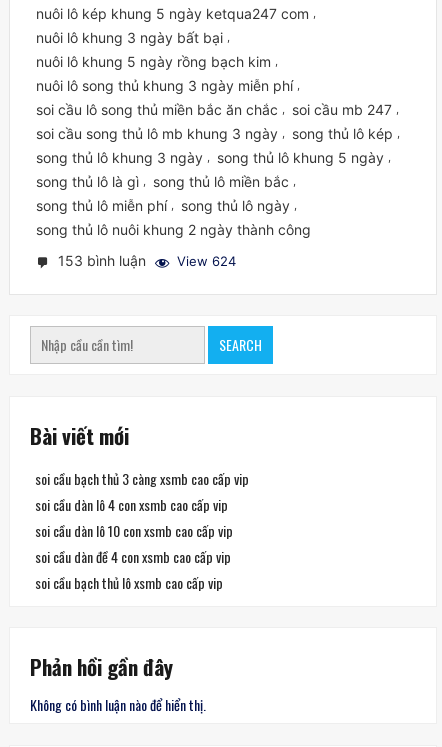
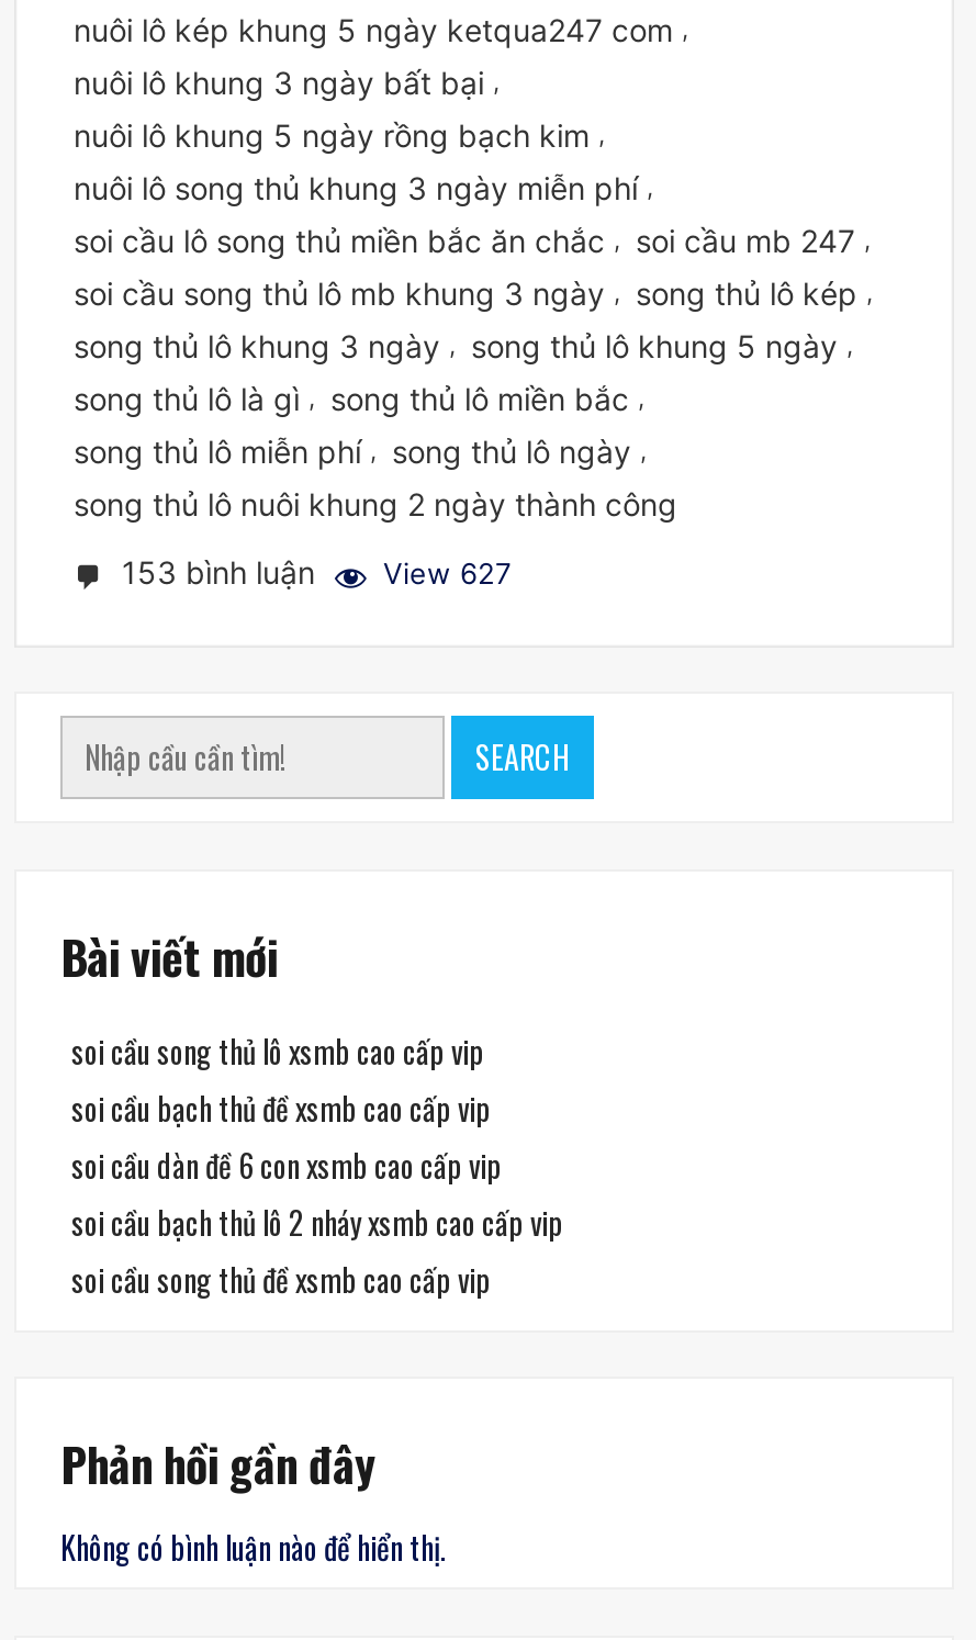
- 153 bình luận ở View 624
+ 153 bình luận ở View 627

- soi cầu bạch thủ 3 càng xsmb cao cấp vip
- soi cầu dàn lô 4 con xsmb cao cấp vip
- soi cầu dàn lô 10 con xsmb cao cấp vip
- soi cầu dàn đề 4 con xsmb cao cấp vip
- soi cầu bạch thủ lô xsmb cao cấp vip
+ soi cầu song thủ lô xsmb cao cấp vip
+ soi cầu bạch thủ đề xsmb cao cấp vip
+ soi cầu dàn đề 6 con xsmb cao cấp vip
+ soi cầu bạch thủ lô 2 nháy xsmb cao cấp vip
+ soi cầu song thủ đề xsmb cao cấp vip
